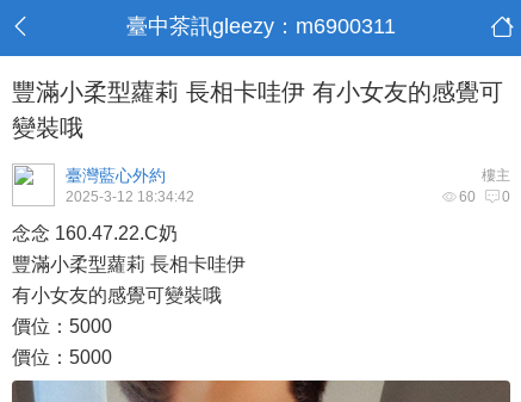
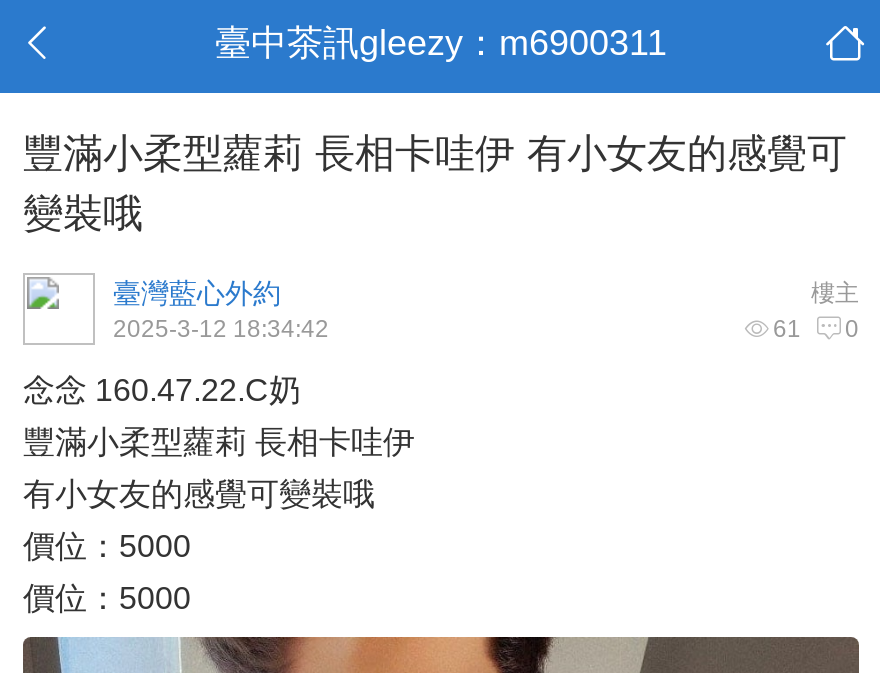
- 60 0
+ 61 0
